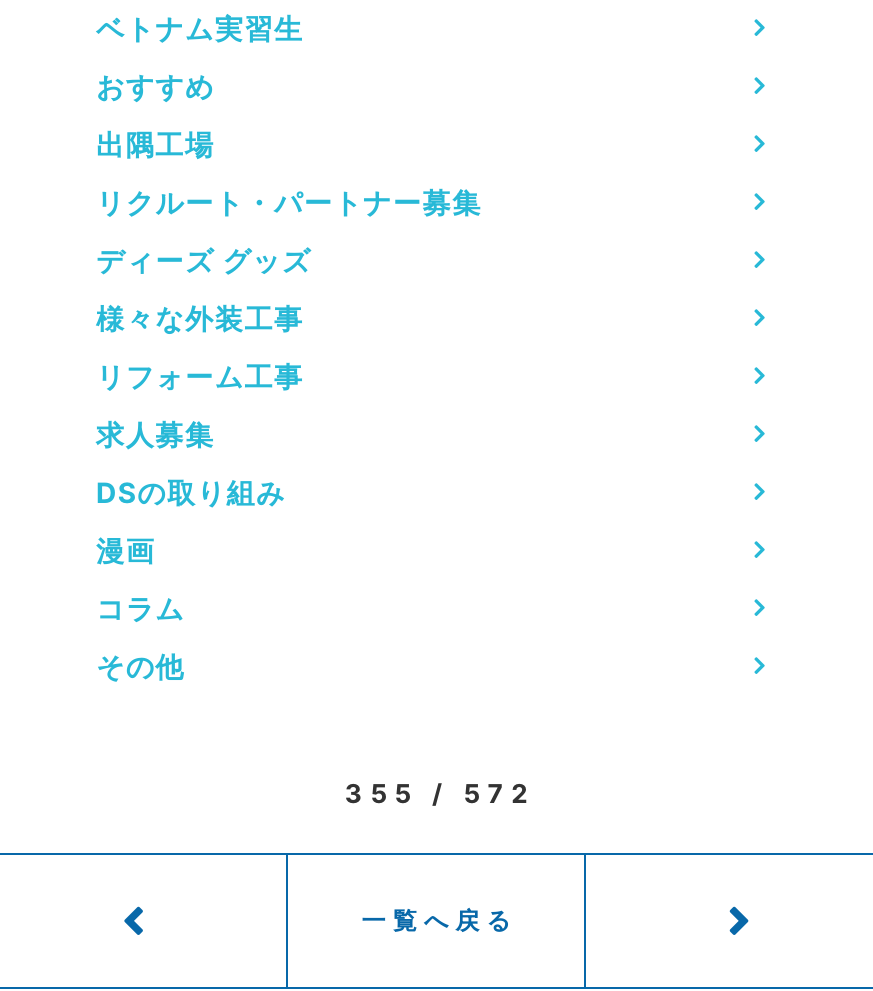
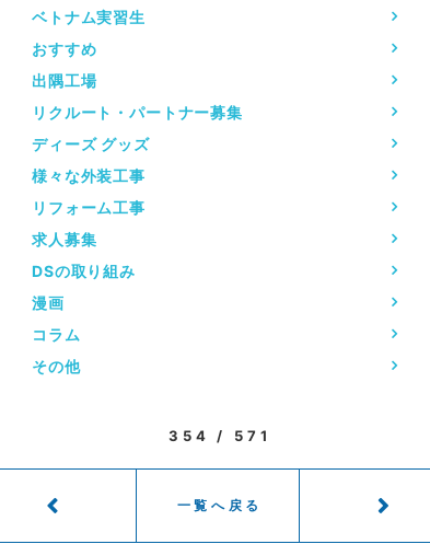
- 355 / 572
+ 354 / 571
